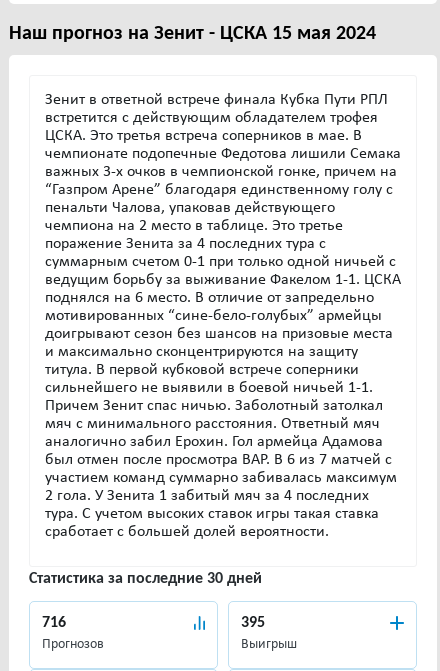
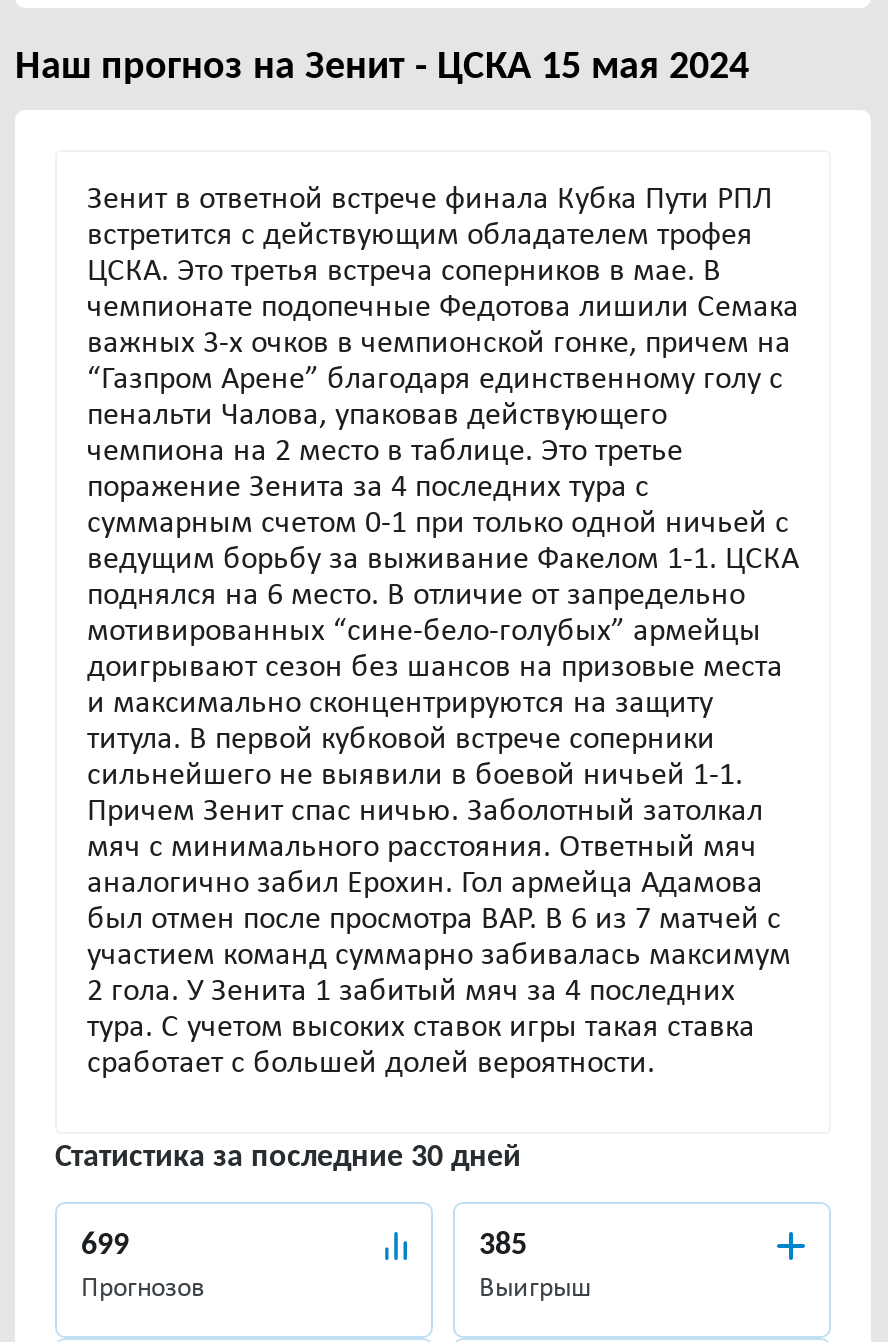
- 716
+ 699

- 395
+ 385
